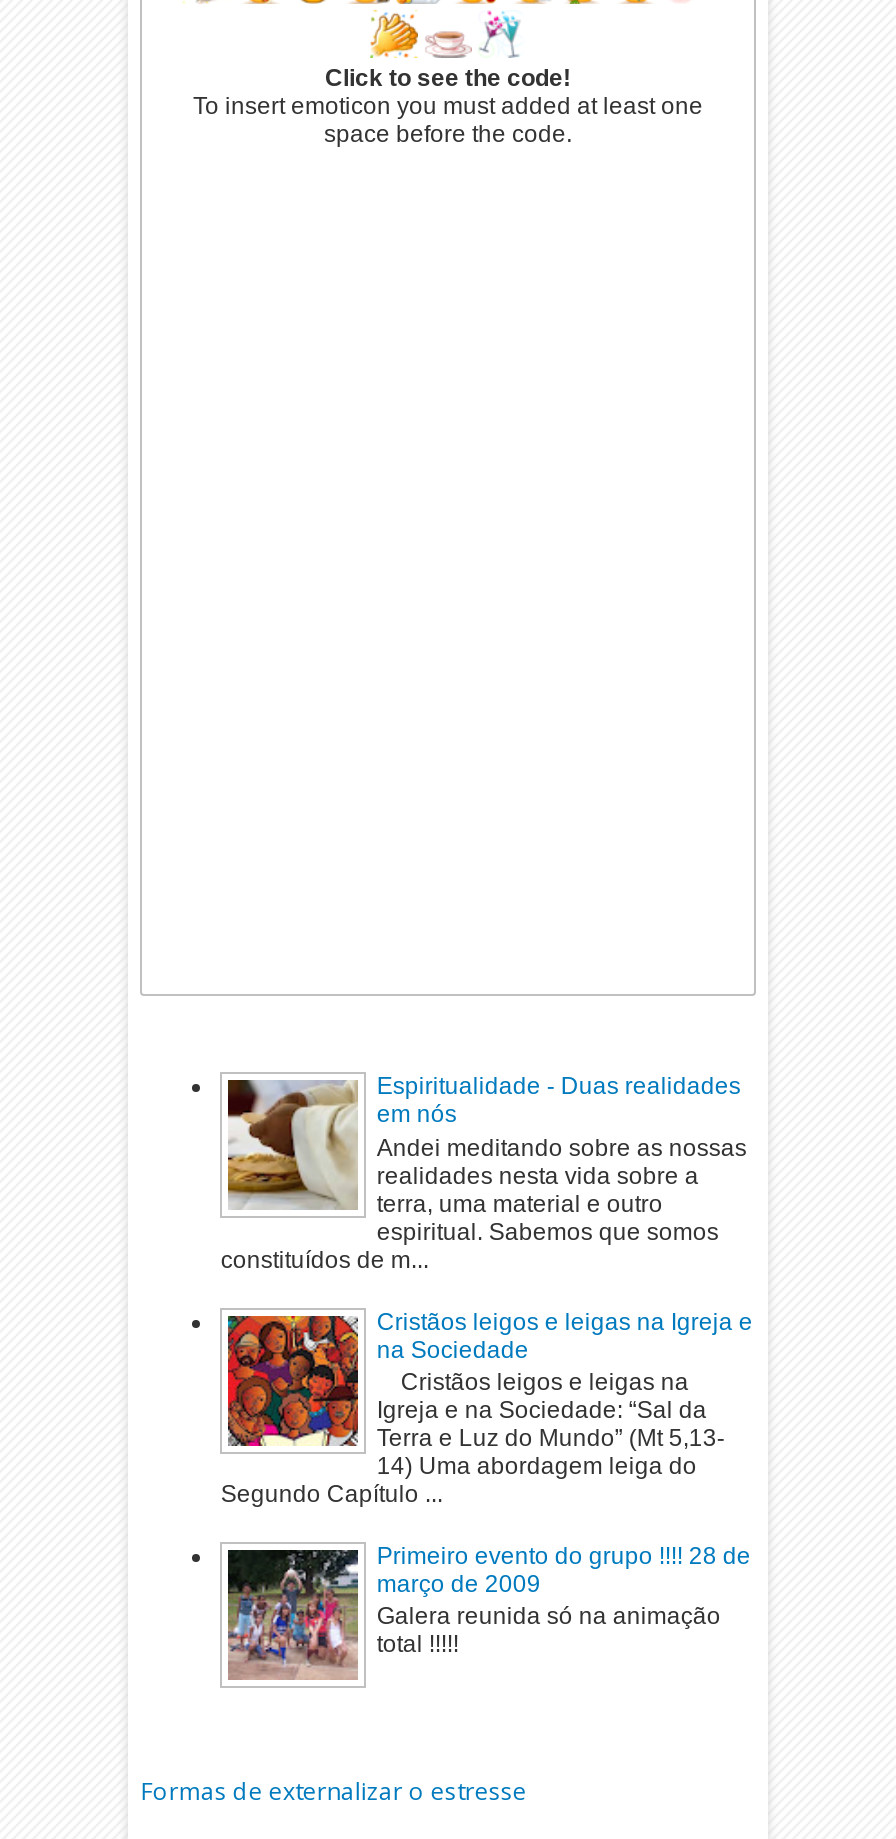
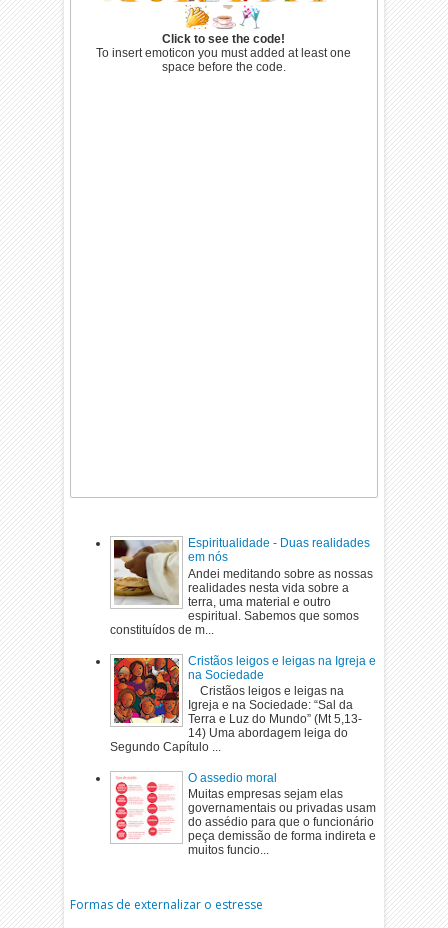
- [image]
- Primeiro evento do grupo !!!! 28 de
- março de 2009
- Galera reunida só na animação
- total !!!!!
+ [image]
+ O assedio moral
+ Muitas empresas sejam elas
+ governamentais ou privadas usam
+ do assédio para que o funcionário
+ peça demissão de forma indireta e
+ muitos funcio...
